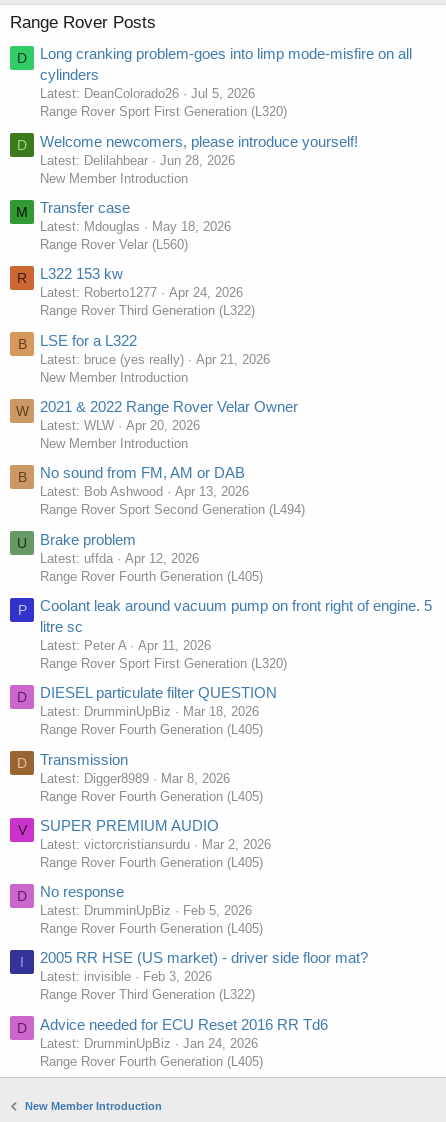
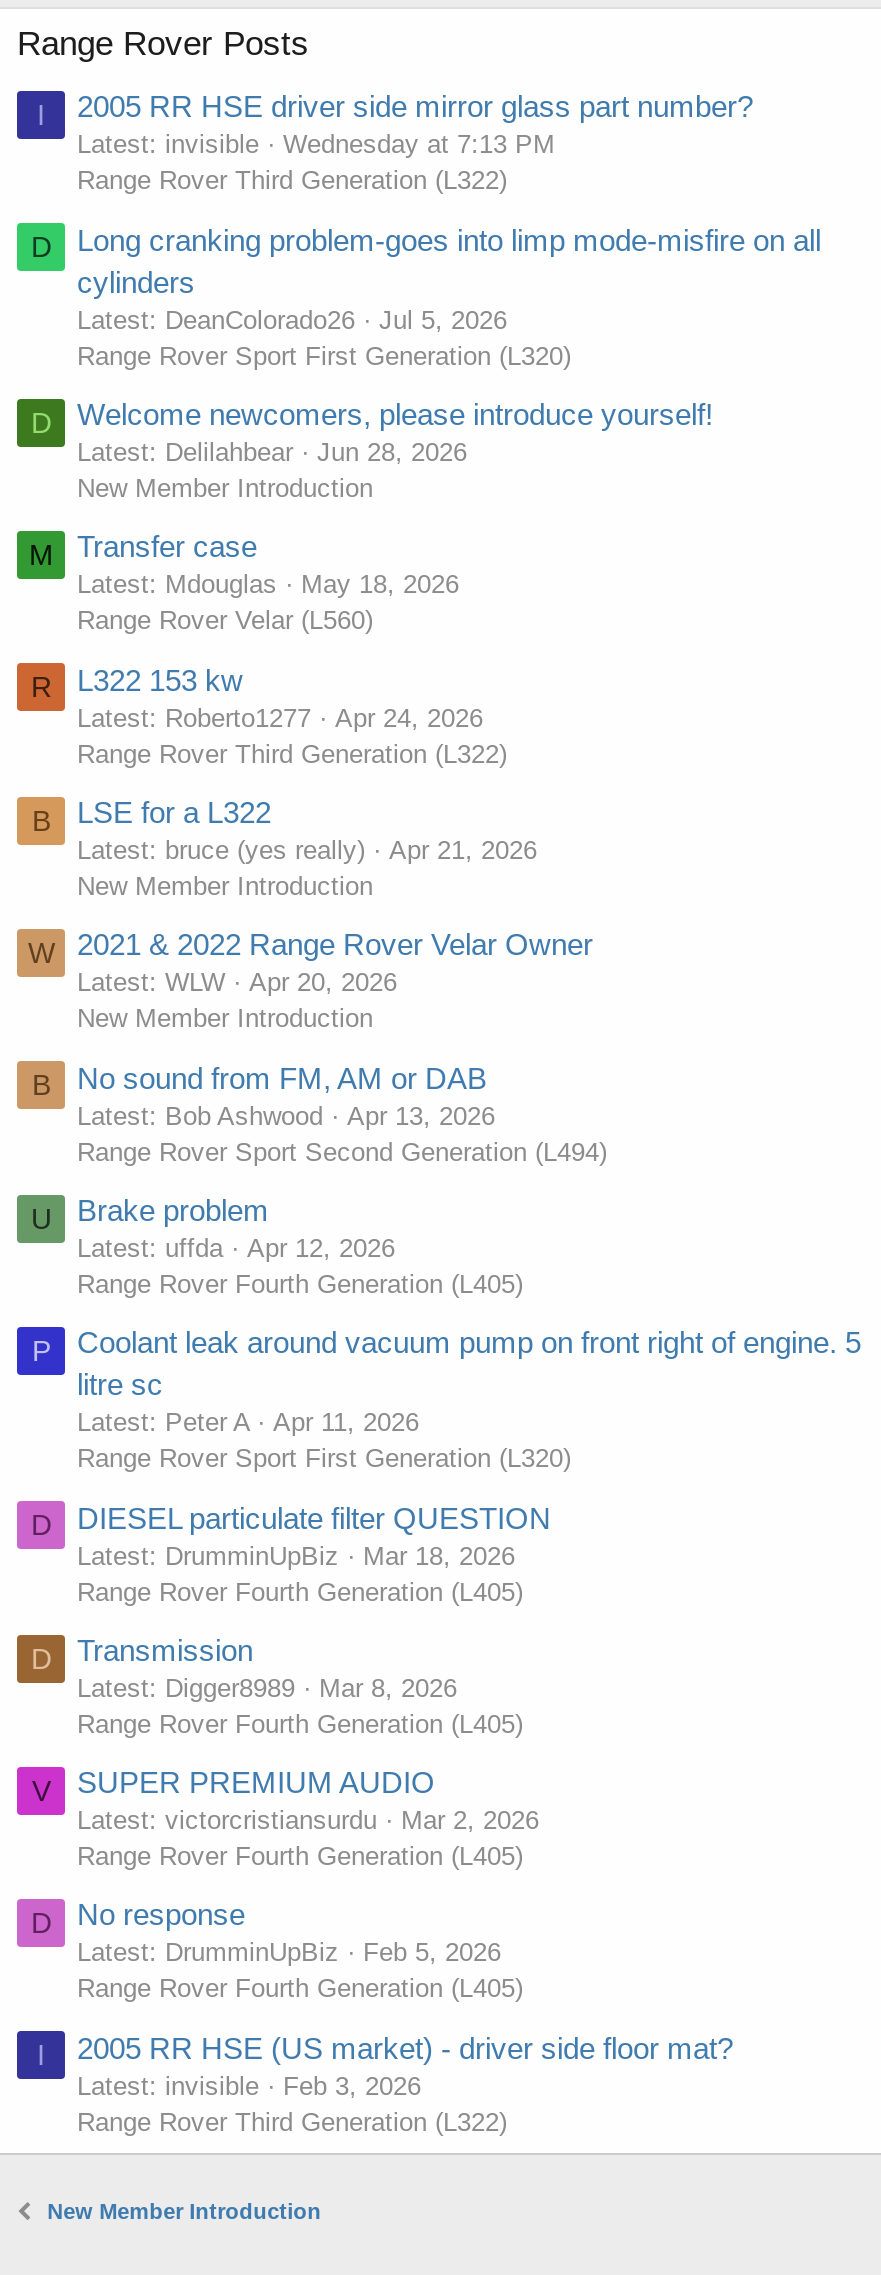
+ I
+ 2005 RR HSE driver side mirror glass part number?
+ Latest: invisible
+ Wednesday at 7:13 PM
+ Range Rover Third Generation (L322)

moved down: D | Long cranking problem-goes into limp mode-misfire on all | cylinders | ... | Feb 3, 2026 | Range Rover Third Generation (L322)

- D
- Advice needed for ECU Reset 2016 RR Td6
- Latest: DrumminUpBiz
- Jan 24, 2026
- Range Rover Fourth Generation (L405)
